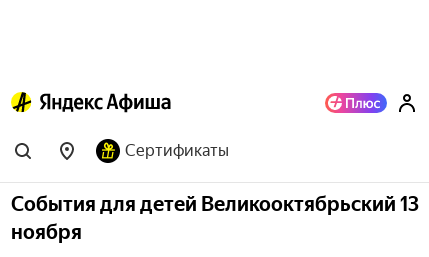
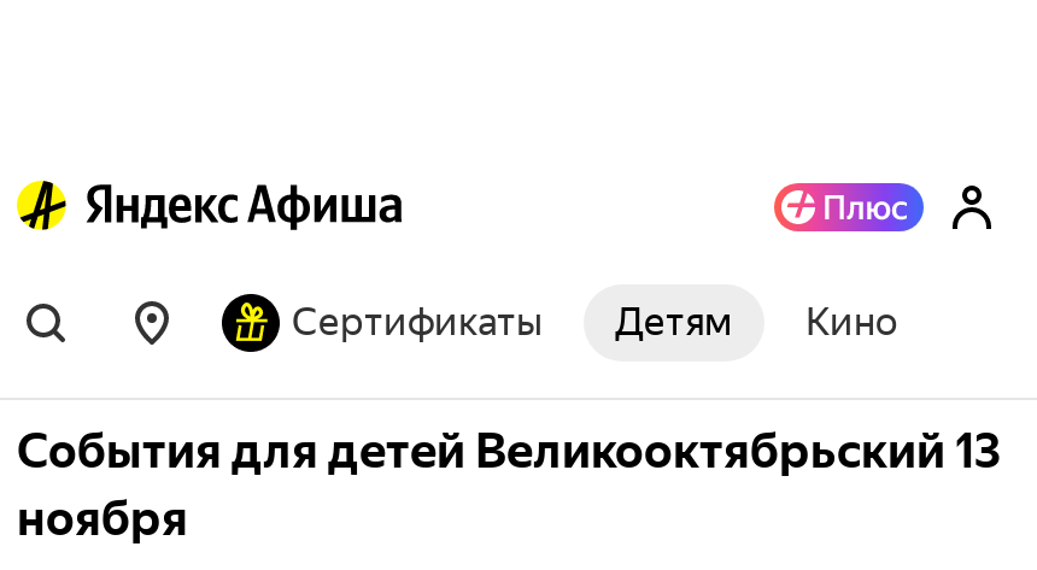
+ Детям
+ Кино
